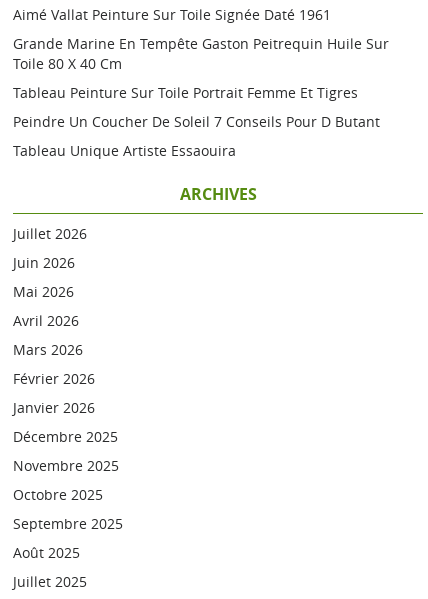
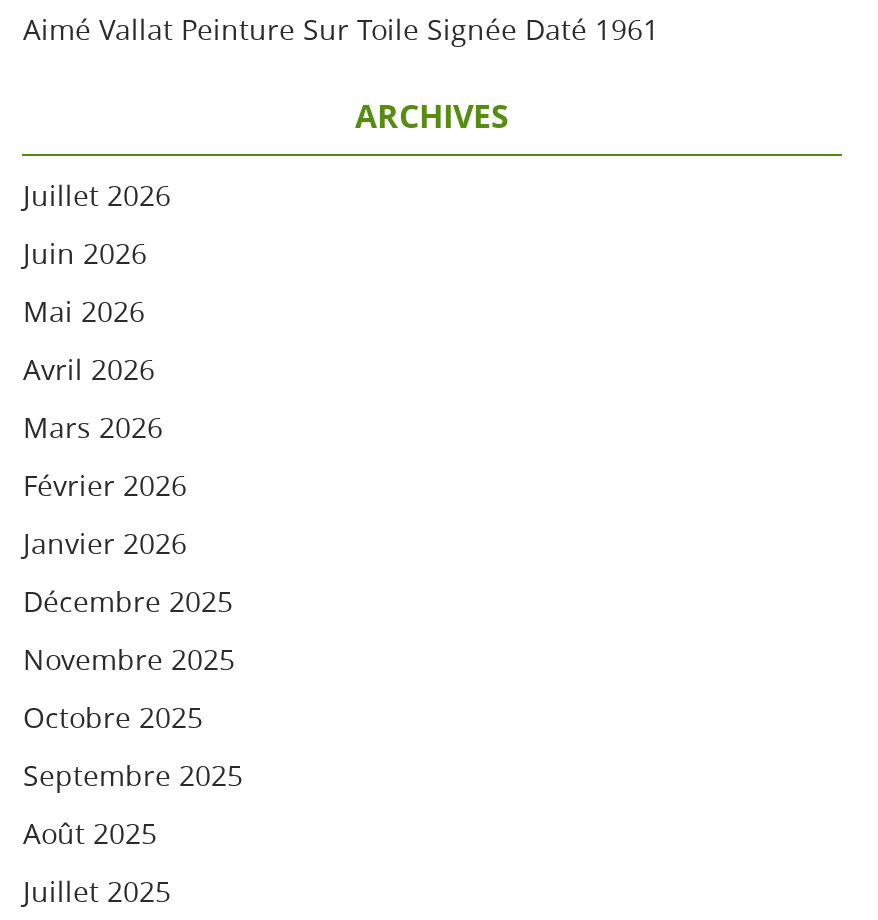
- Grande Marine En Tempête Gaston Peitrequin Huile Sur
- Toile 80 X 40 Cm
- Tableau Peinture Sur Toile Portrait Femme Et Tigres
- Peindre Un Coucher De Soleil 7 Conseils Pour D Butant
- Tableau Unique Artiste Essaouira
